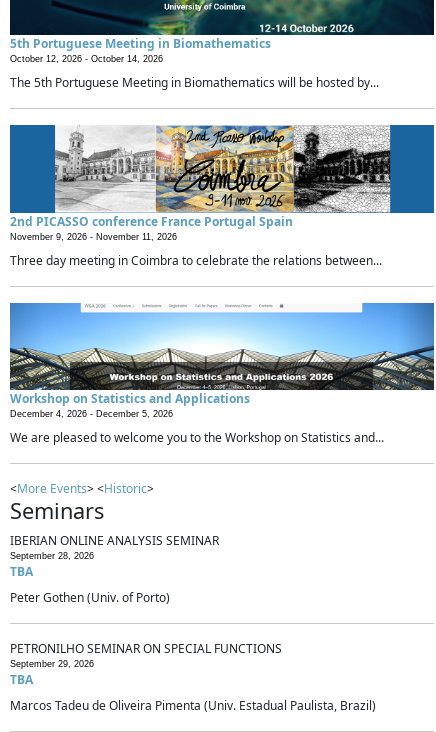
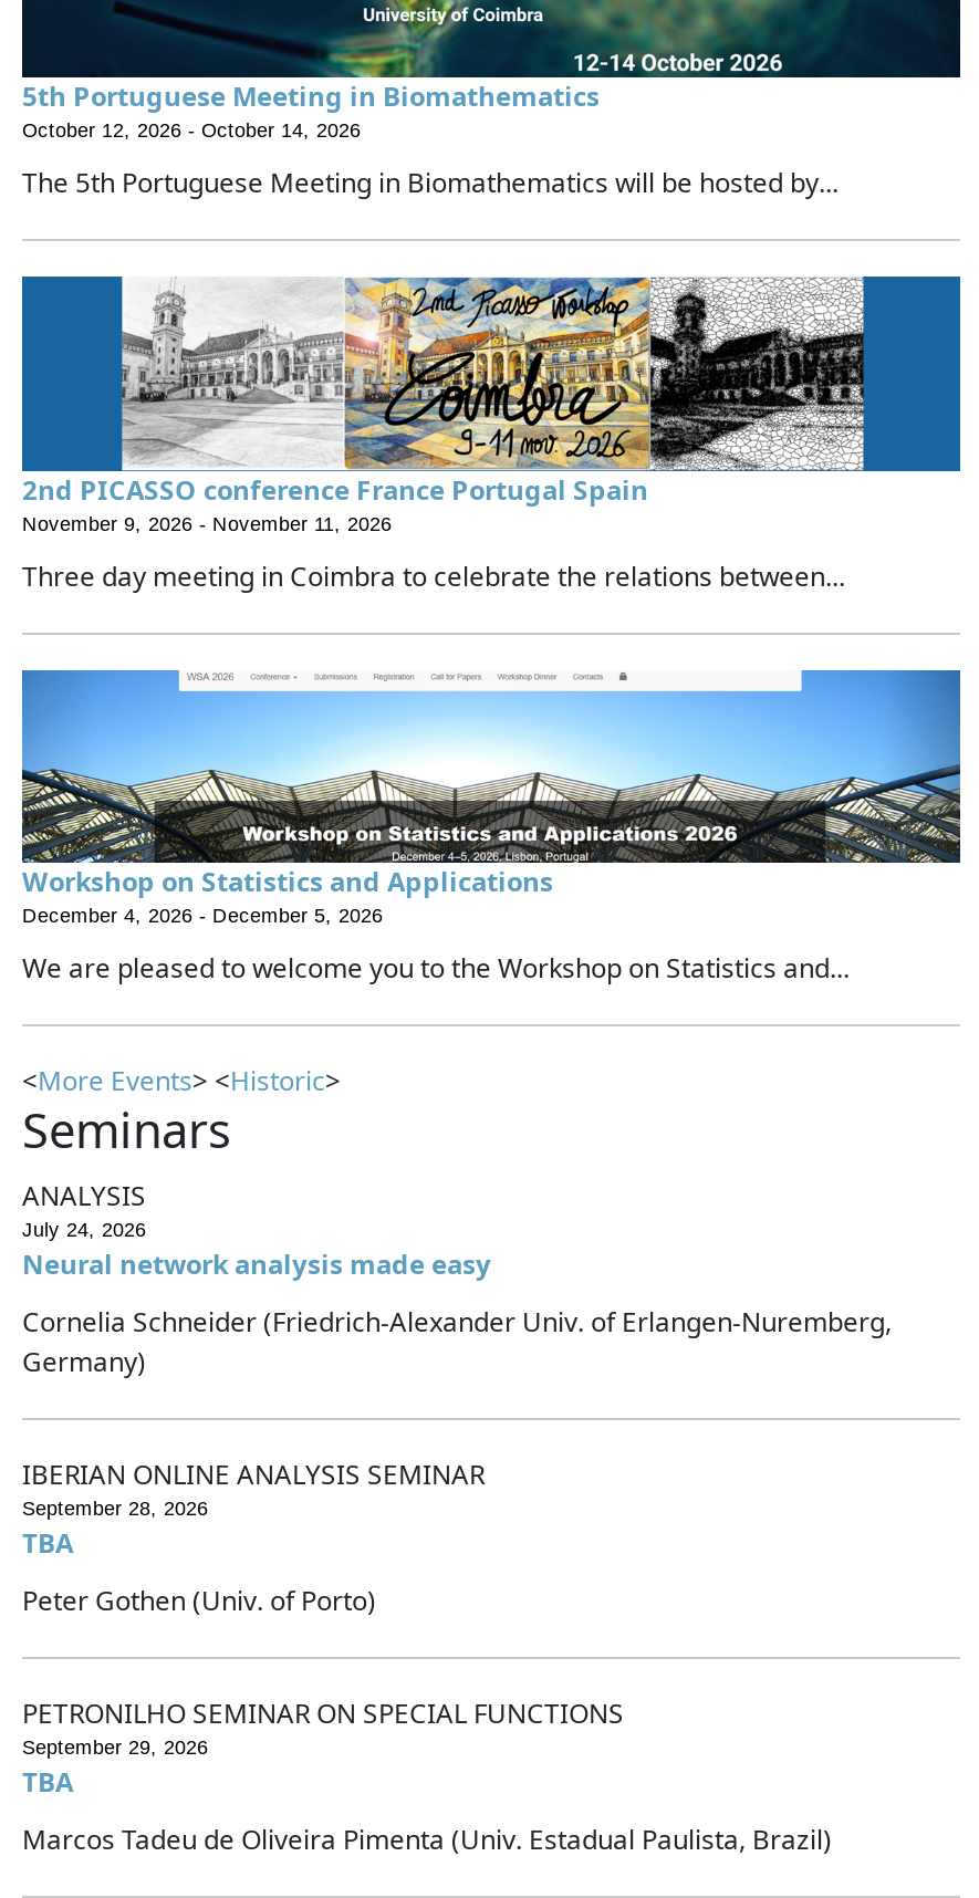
+ ANALYSIS
+ July 24, 2026
+ Neural network analysis made easy
+ Cornelia Schneider (Friedrich-Alexander Univ. of Erlangen-Nuremberg,
+ Germany)
